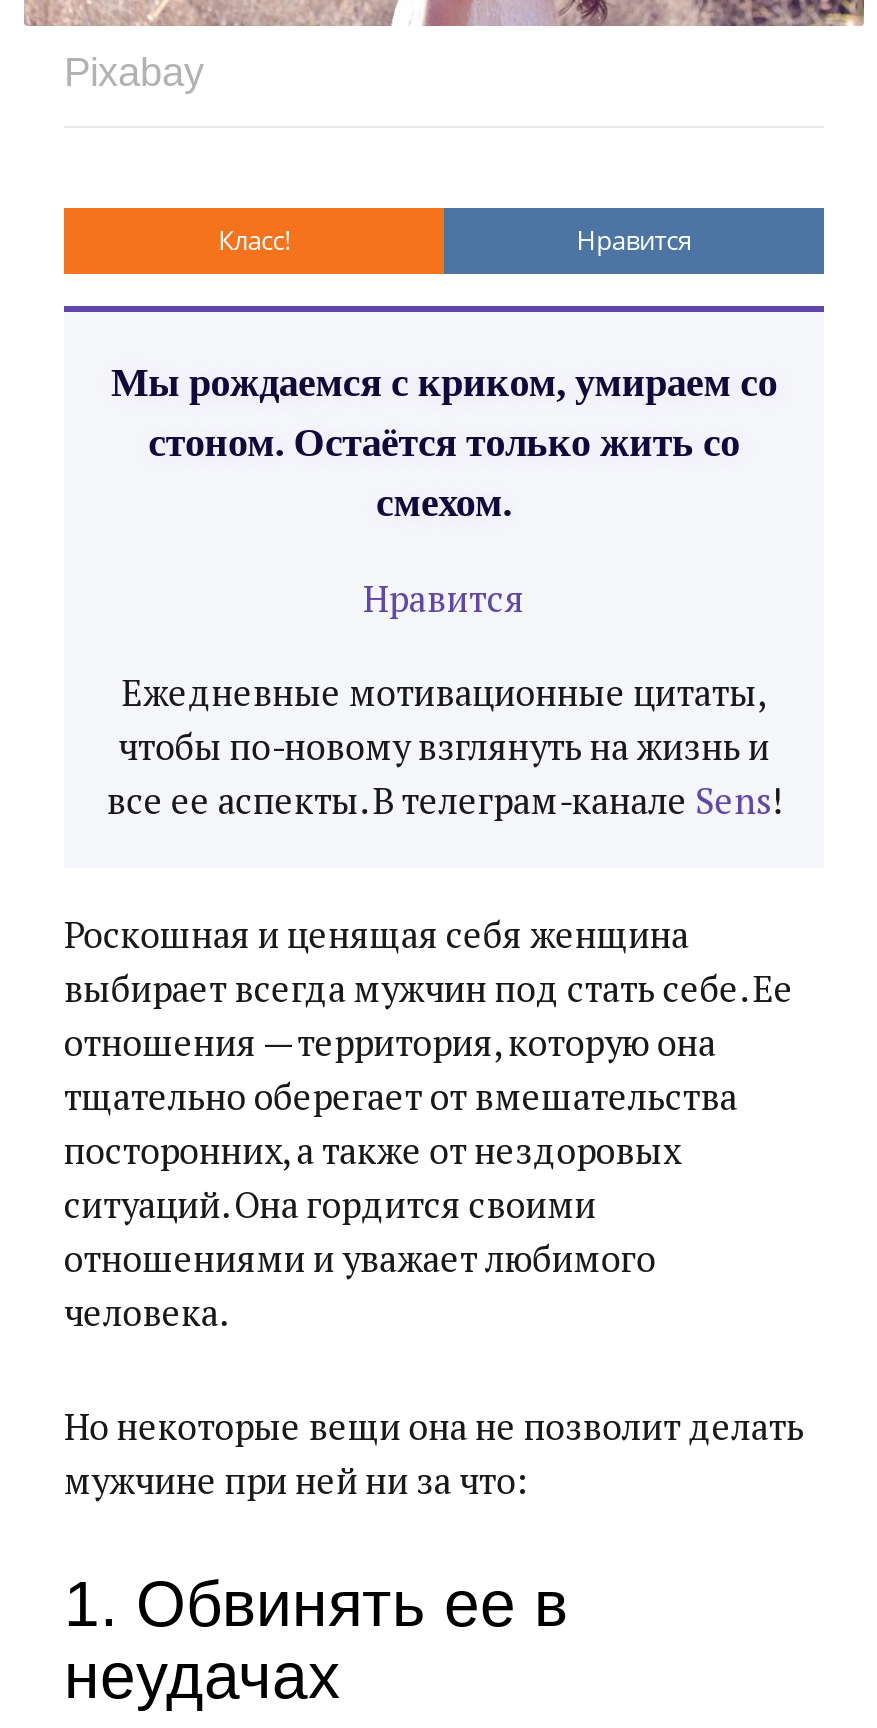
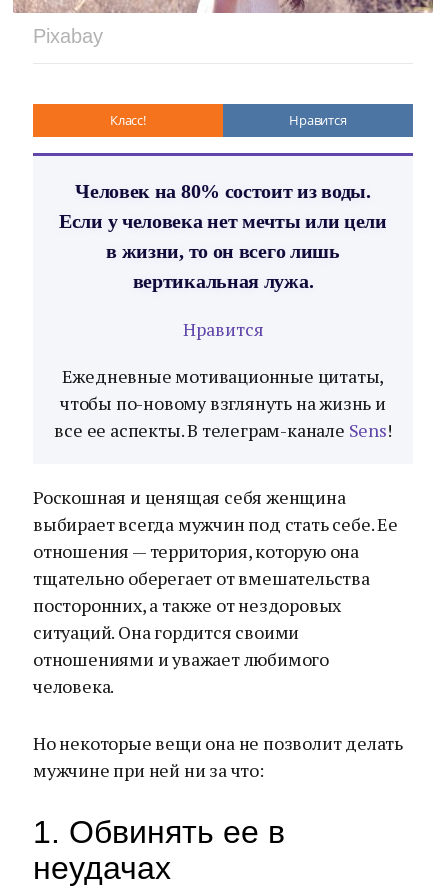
- Мы рождаемся с криком, умираем со
- стоном. Остаётся только жить со
- смехом.
+ Человек на 80% состоит из воды.
+ Если у человека нет мечты или цели
+ в жизни, то он всего лишь
+ вертикальная лужа.
